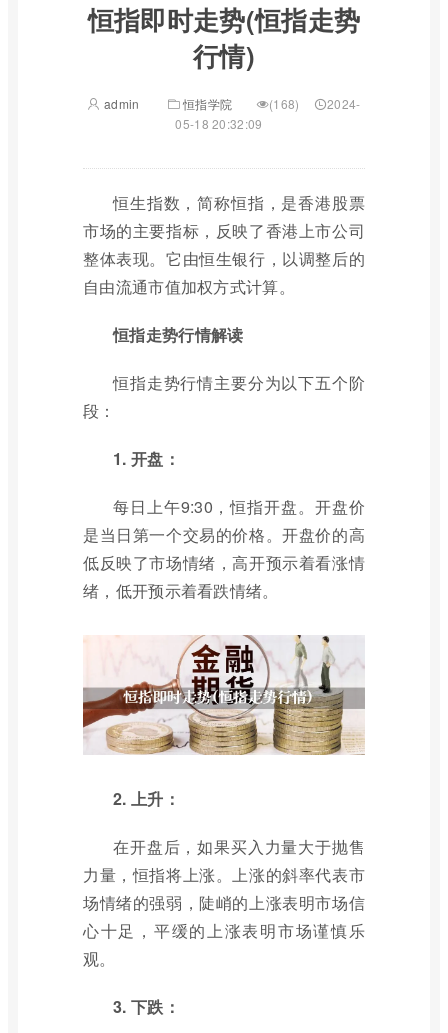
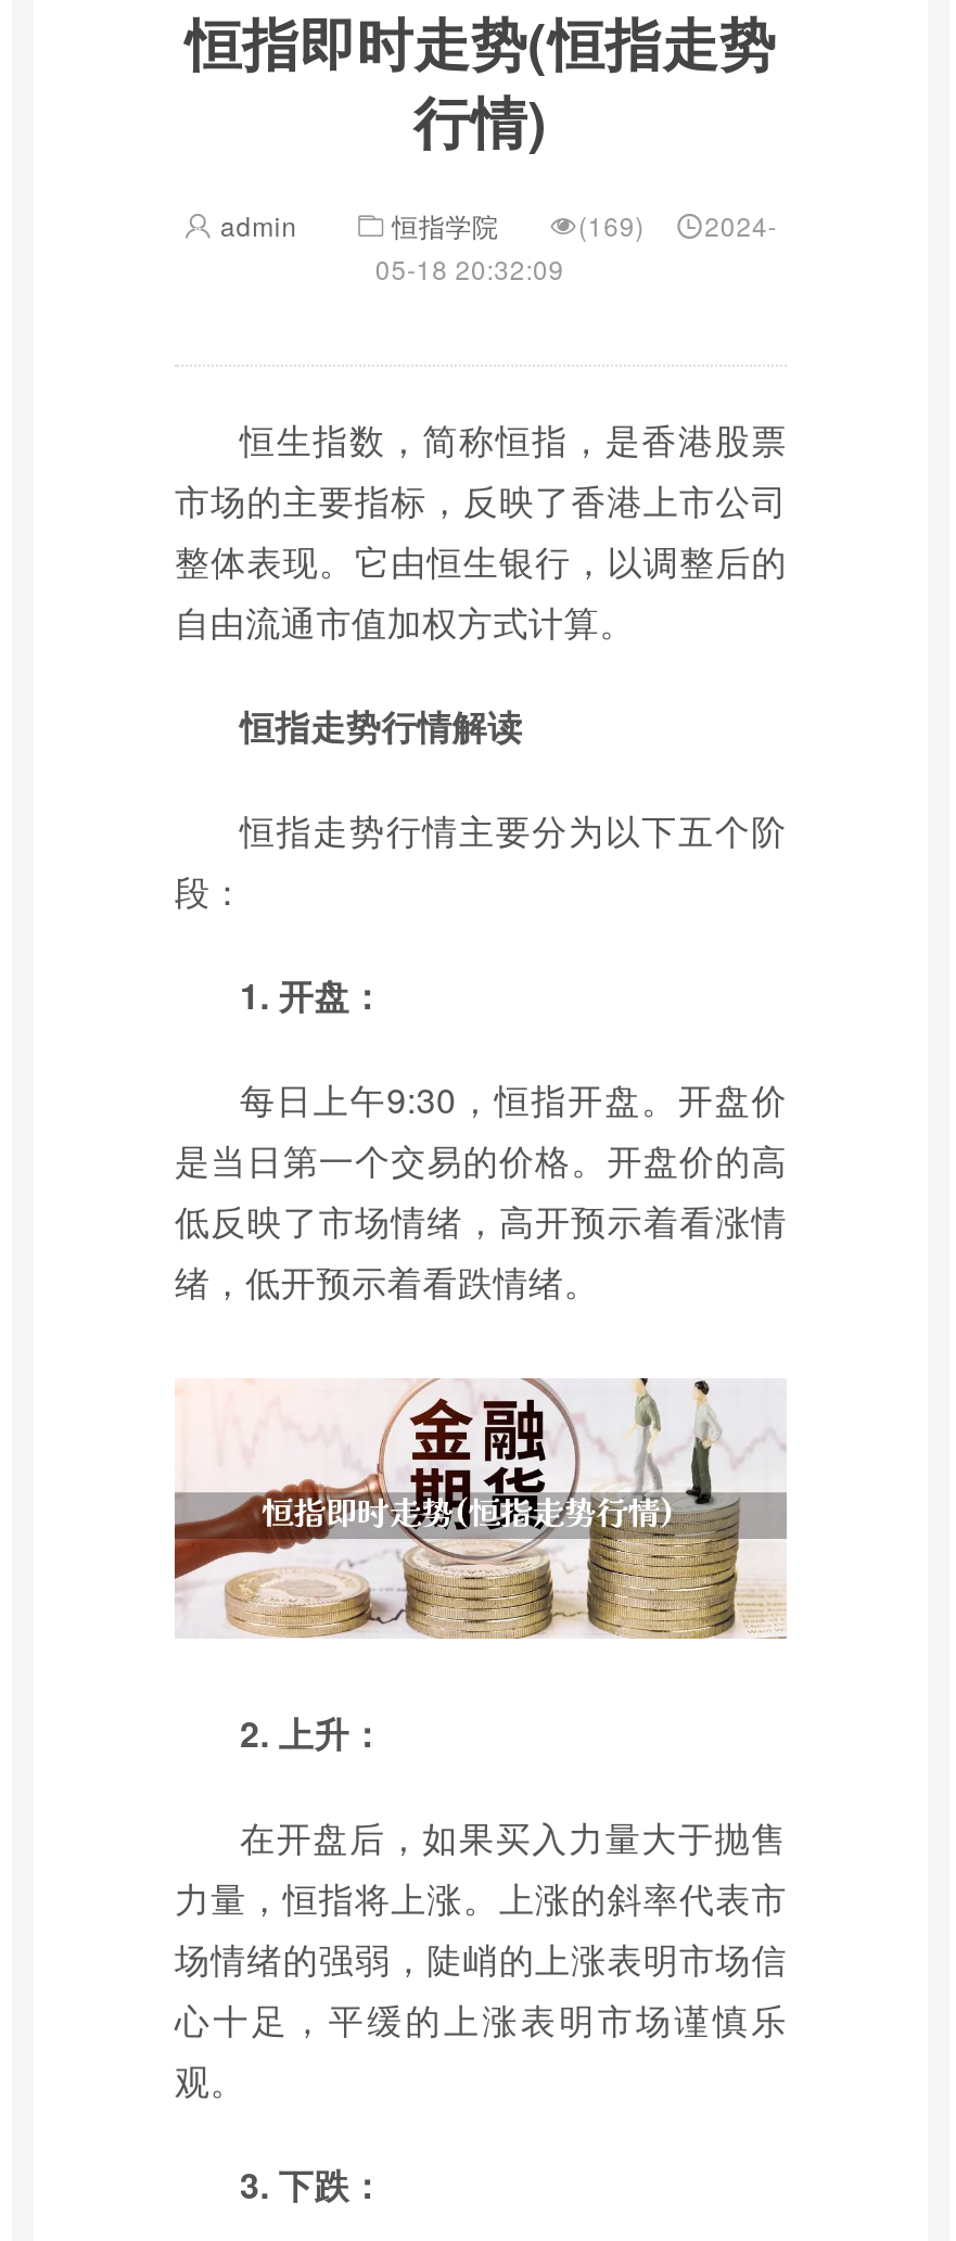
- (168) 2024-
+ (169) 2024-
